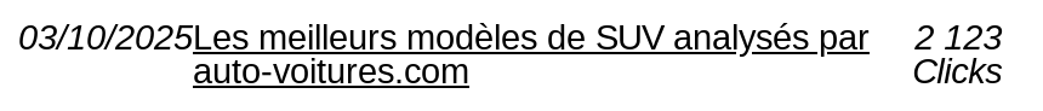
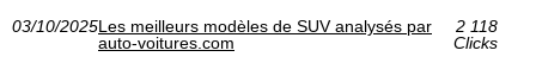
- 03/10/2025Les meilleurs modèles de SUV analysés par 2 123
+ 03/10/2025Les meilleurs modèles de SUV analysés par 2 118
